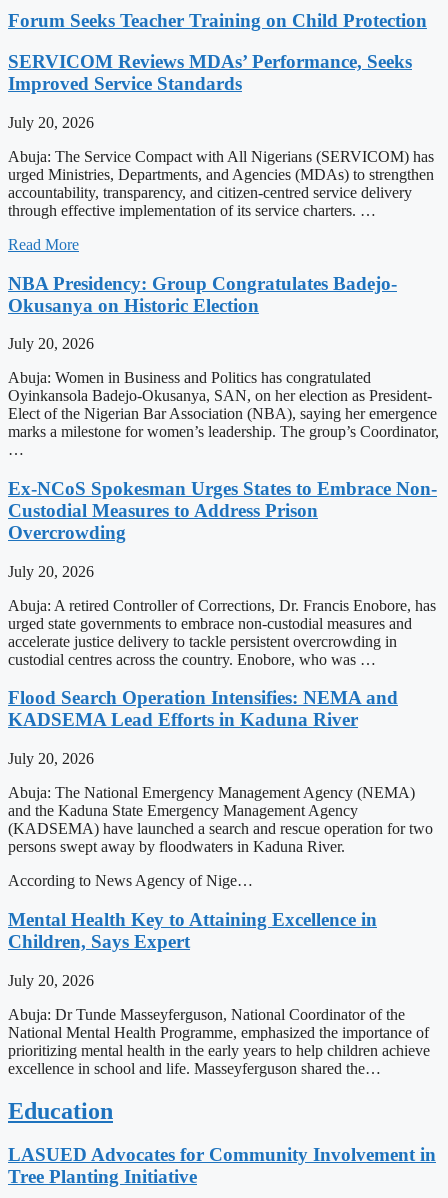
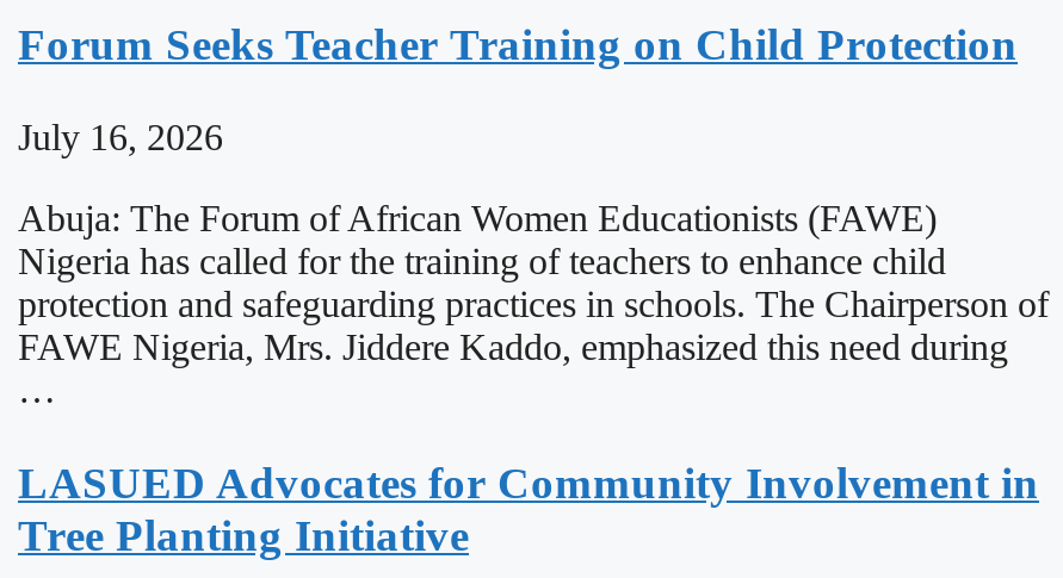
- SERVICOM Reviews MDAs’ Performance, Seeks
- Improved Service Standards
- July 20, 2026
- Abuja: The Service Compact with All Nigerians (SERVICOM) has
- urged Ministries, Departments, and Agencies (MDAs) to strengthen
- accountability, transparency, and citizen-centred service delivery
- through effective implementation of its service charters. …
- Read More
- NBA Presidency: Group Congratulates Badejo-
- Okusanya on Historic Election
- July 20, 2026
- Abuja: Women in Business and Politics has congratulated
- Oyinkansola Badejo-Okusanya, SAN, on her election as President-
- Elect of the Nigerian Bar Association (NBA), saying her emergence
- marks a milestone for women’s leadership. The group’s Coordinator,
+ July 16, 2026
+ Abuja: The Forum of African Women Educationists (FAWE)
+ Nigeria has called for the training of teachers to enhance child
+ protection and safeguarding practices in schools. The Chairperson of
+ FAWE Nigeria, Mrs. Jiddere Kaddo, emphasized this need during

- Ex-NCoS Spokesman Urges States to Embrace Non-
- Custodial Measures to Address Prison
- Overcrowding
- July 20, 2026
- Abuja: A retired Controller of Corrections, Dr. Francis Enobore, has
- urged state governments to embrace non-custodial measures and
- accelerate justice delivery to tackle persistent overcrowding in
- custodial centres across the country. Enobore, who was …
- Flood Search Operation Intensifies: NEMA and
- KADSEMA Lead Efforts in Kaduna River
- July 20, 2026
- Abuja: The National Emergency Management Agency (NEMA)
- and the Kaduna State Emergency Management Agency
- (KADSEMA) have launched a search and rescue operation for two
- persons swept away by floodwaters in Kaduna River.
- According to News Agency of Nige…
- Mental Health Key to Attaining Excellence in
- Children, Says Expert
- July 20, 2026
- Abuja: Dr Tunde Masseyferguson, National Coordinator of the
- National Mental Health Programme, emphasized the importance of
- prioritizing mental health in the early years to help children achieve
- excellence in school and life. Masseyferguson shared the…
- Education
